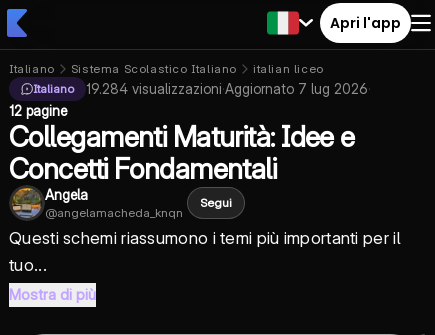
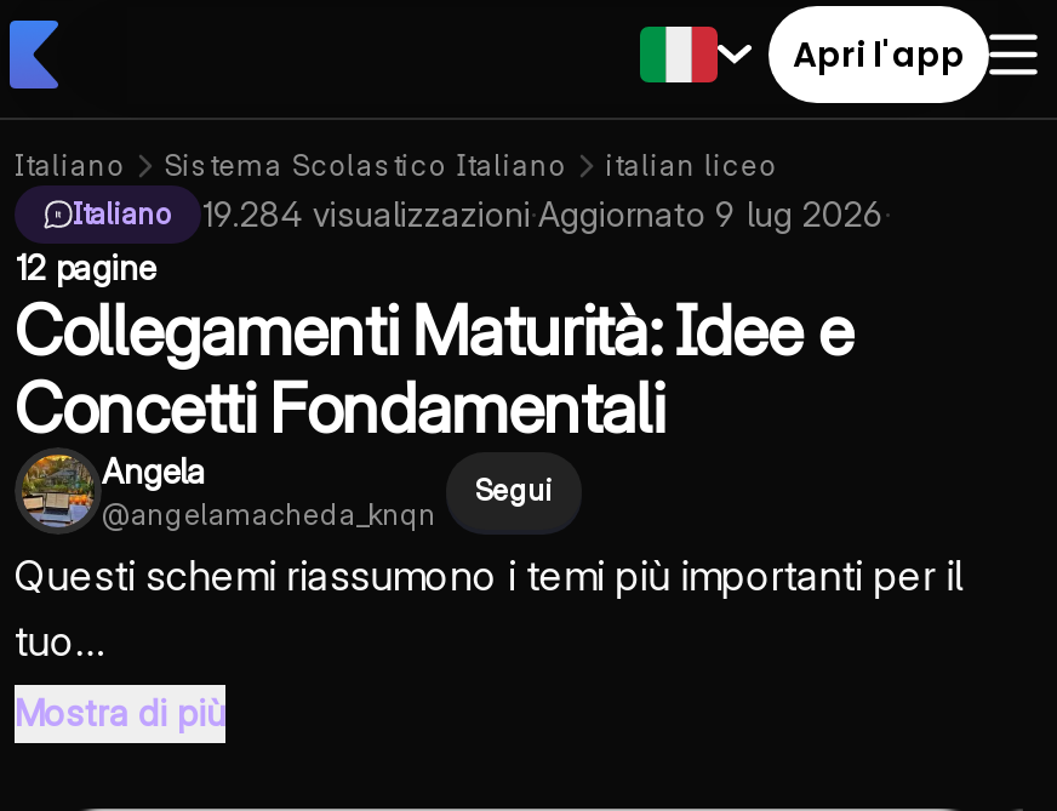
- 19.284 visualizzazioni·Aggiornato 7 lug 2026 ·
+ 19.284 visualizzazioni·Aggiornato 9 lug 2026 ·
